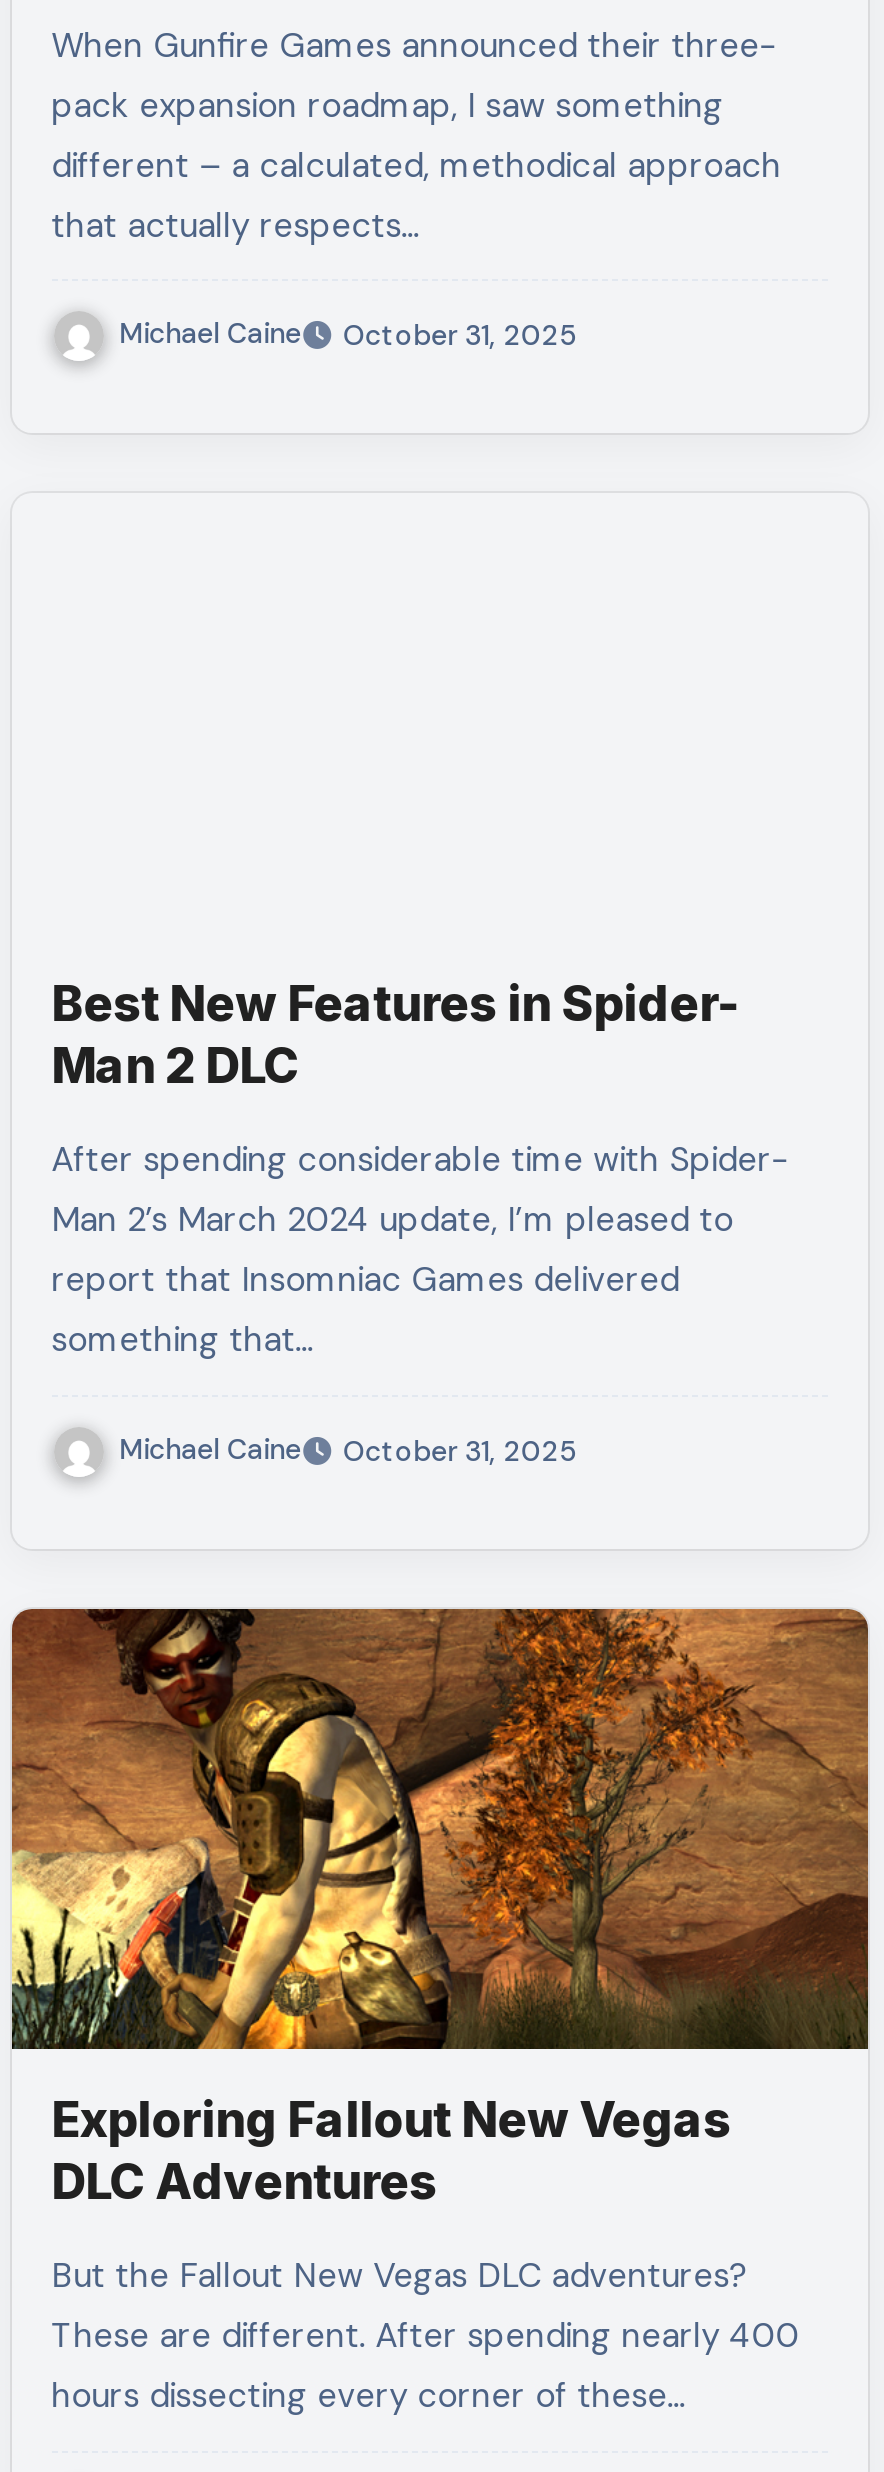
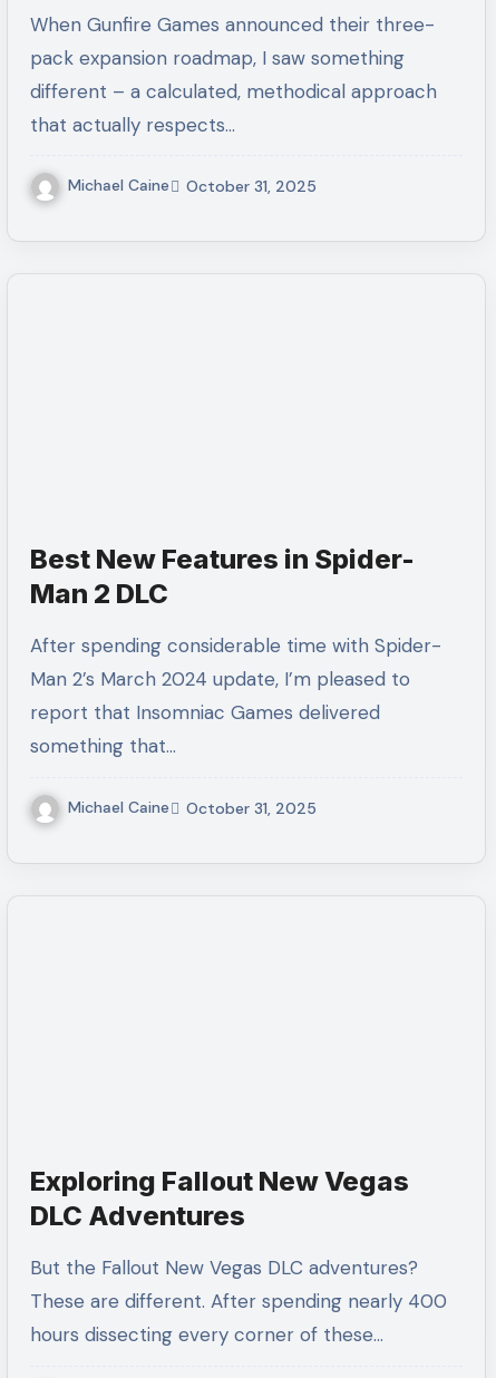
- [image]
